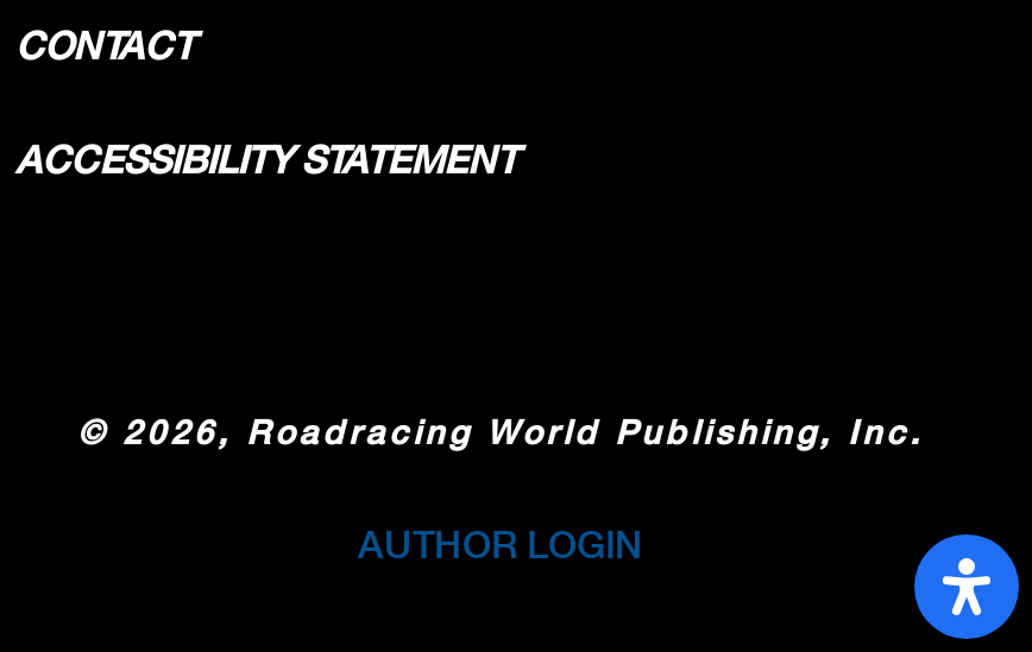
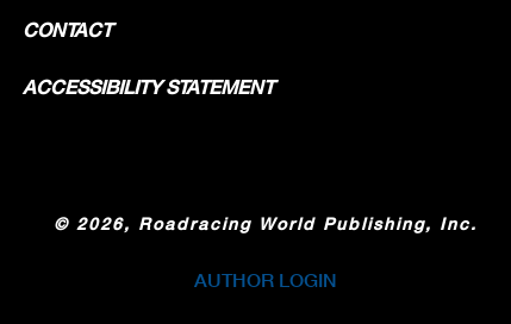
- [image]
